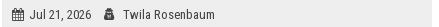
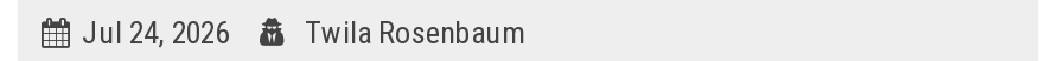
- Jul 21, 2026 Twila Rosenbaum
+ Jul 24, 2026 Twila Rosenbaum
